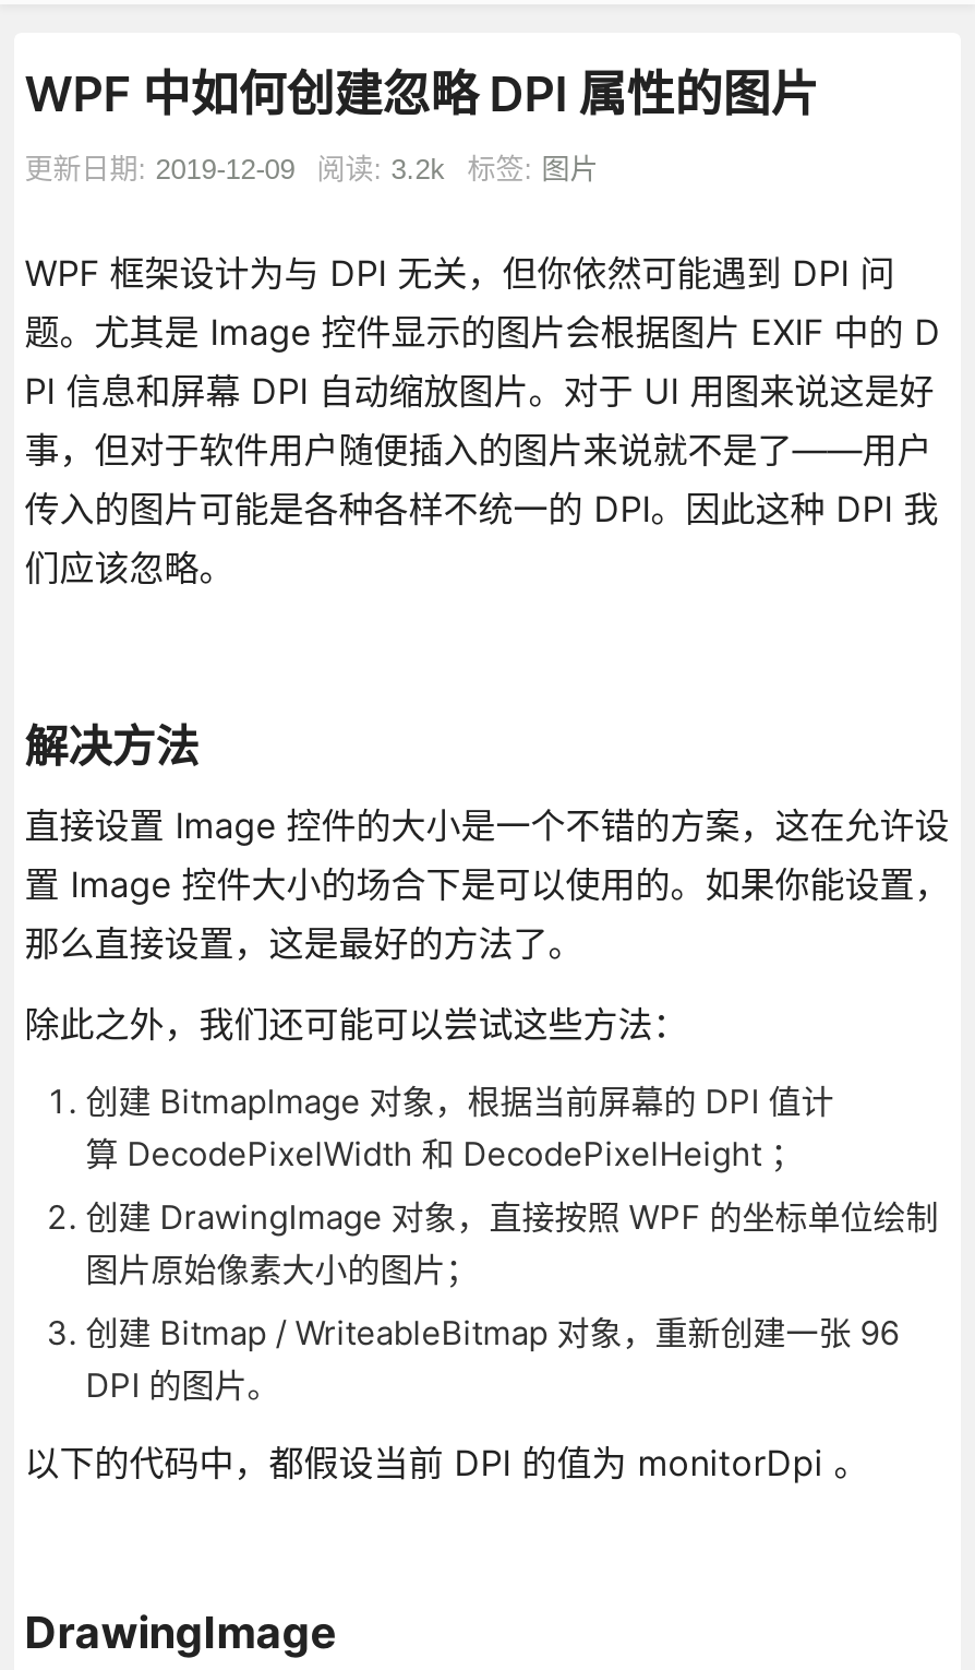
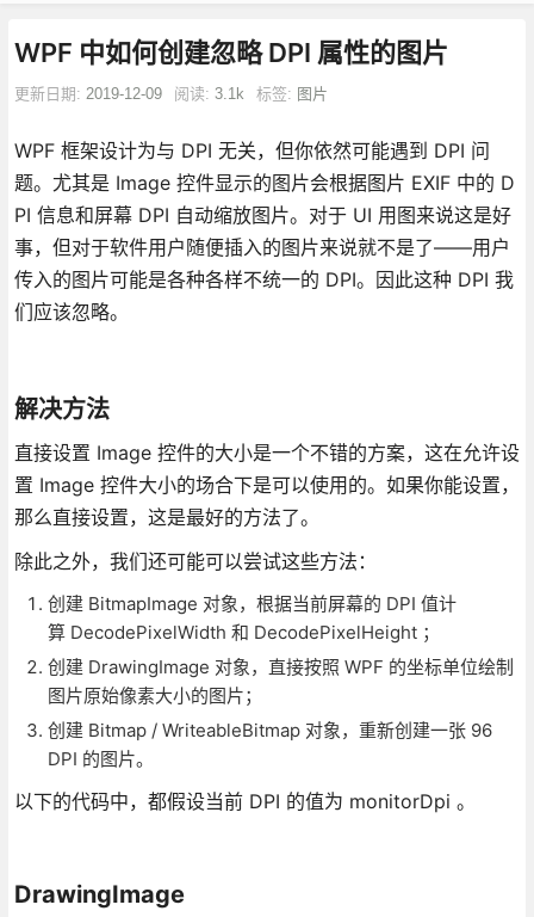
- 更新日期: 2019-12-09 阅读: 3.2k 标签:图片
+ 更新日期: 2019-12-09 阅读: 3.1k 标签:图片
